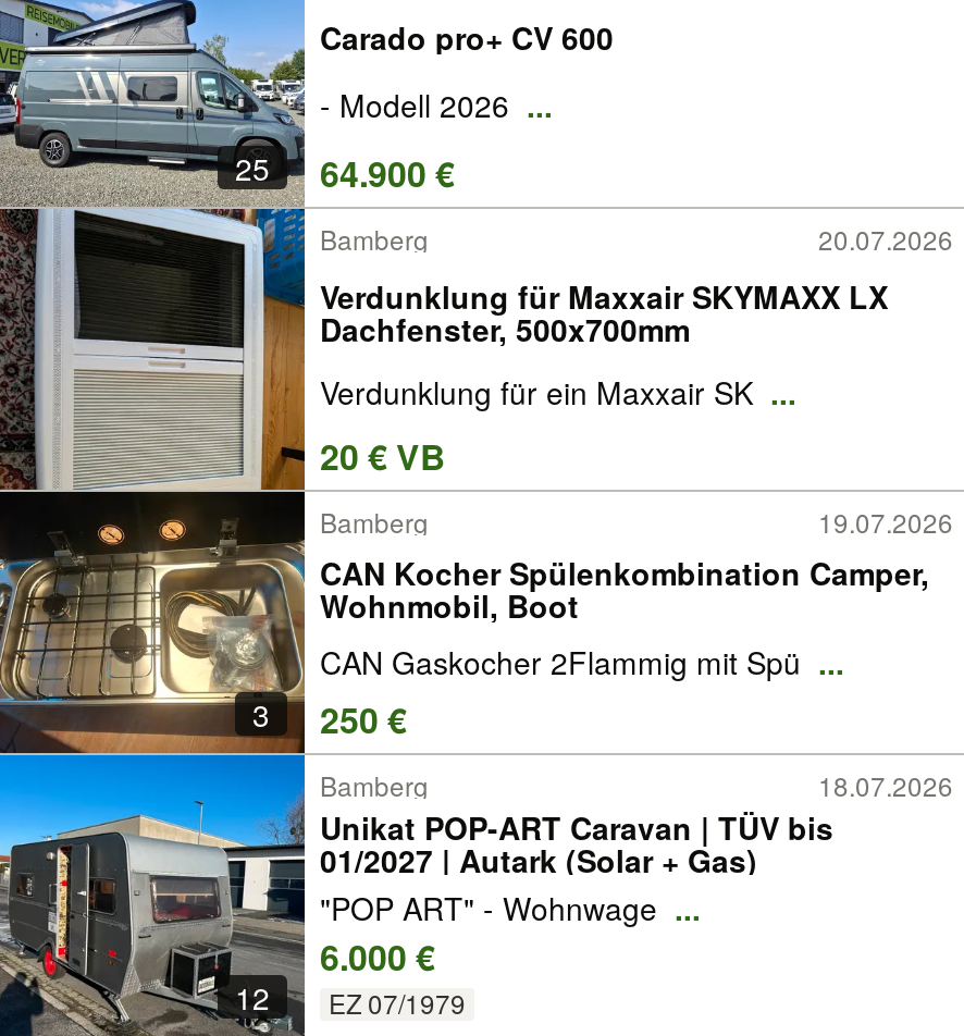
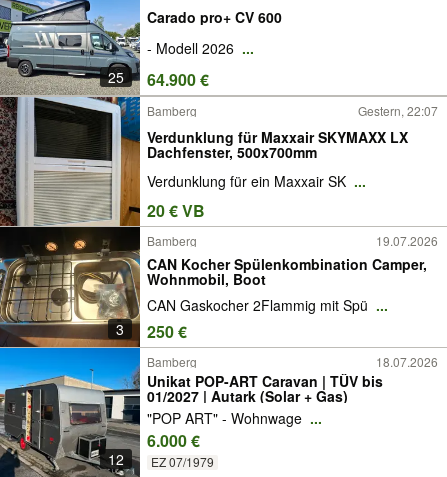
- 20.07.2026
+ Gestern, 22:07
